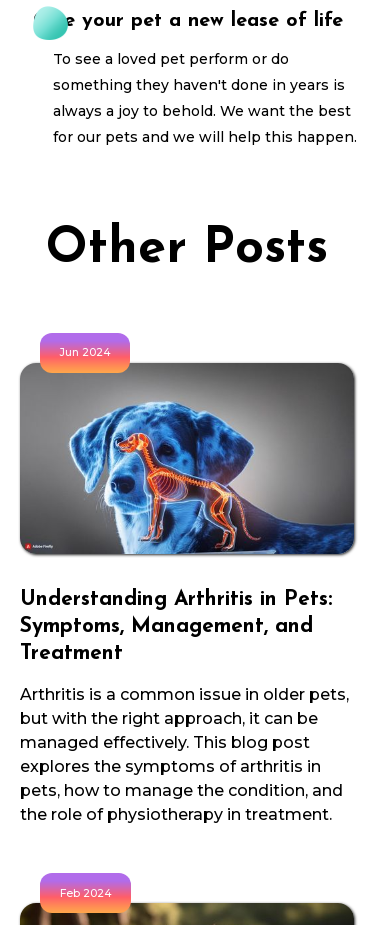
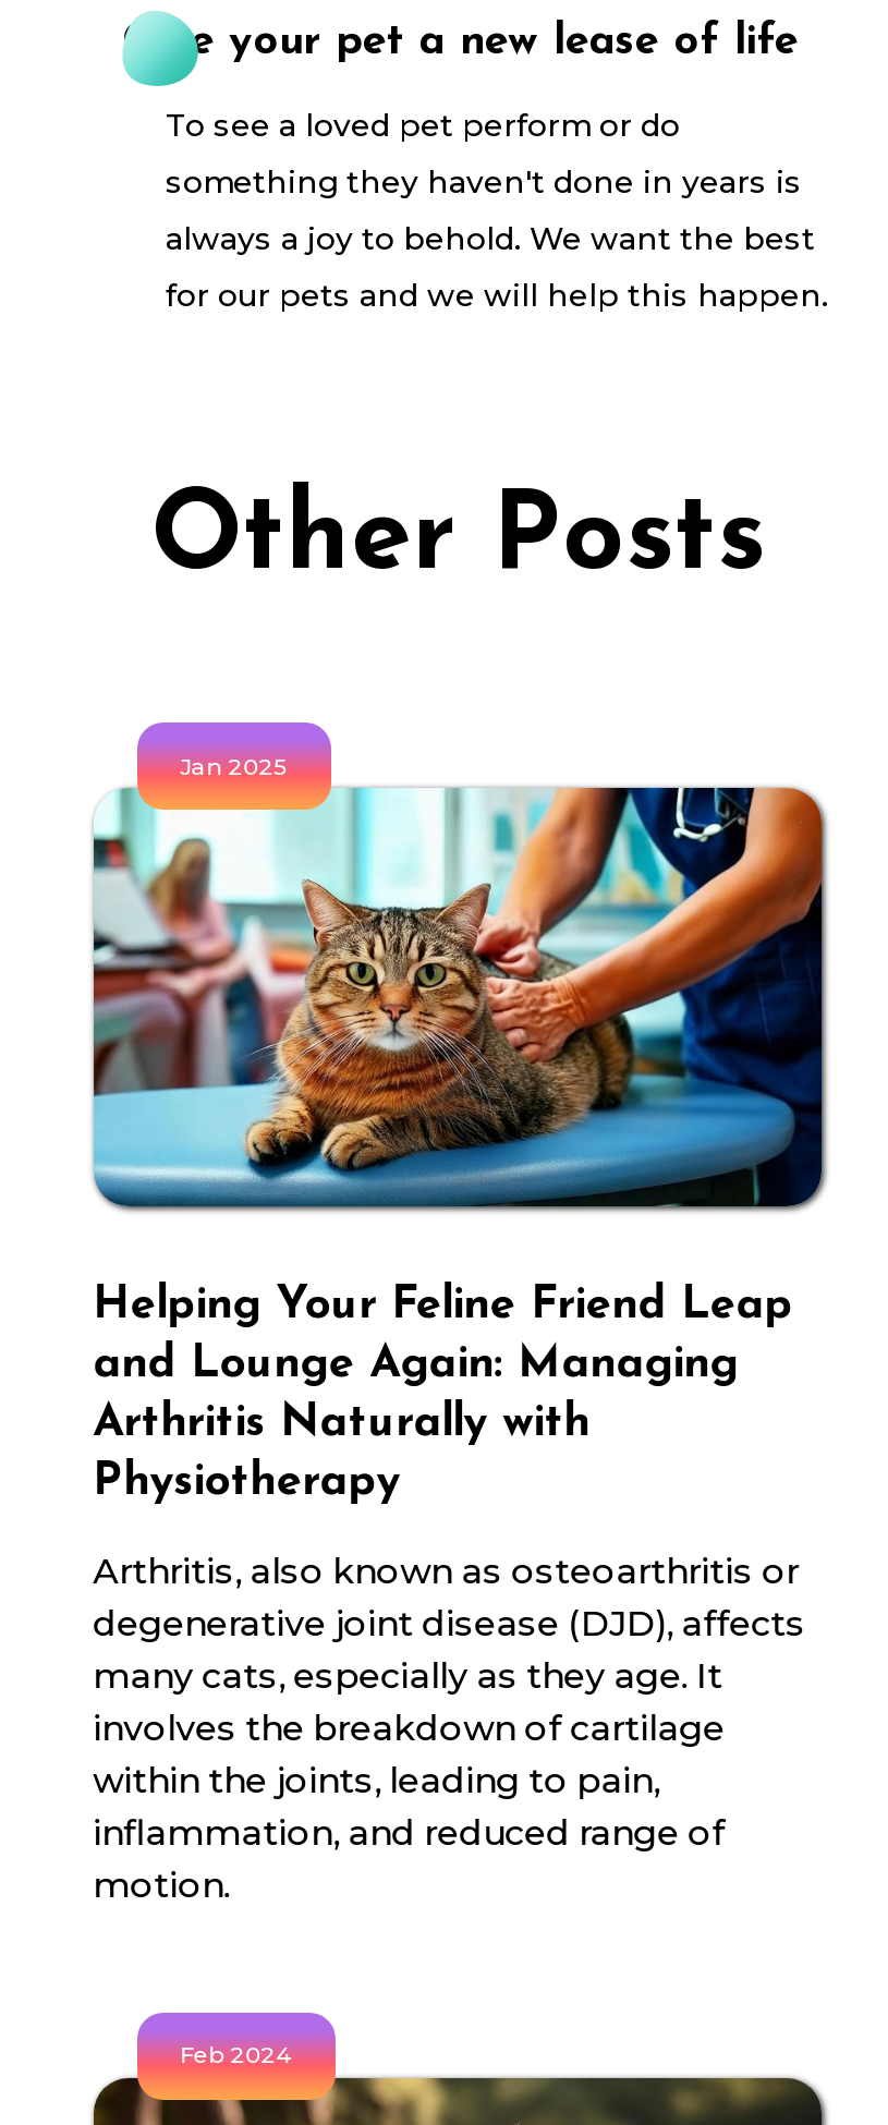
- Jun 2024
+ Jan 2025

- [image]
+ [image]

- Understanding Arthritis in Pets:
- Symptoms, Management, and
- Treatment
+ Helping Your Feline Friend Leap
+ and Lounge Again: Managing
+ Arthritis Naturally with
+ Physiotherapy

- Arthritis is a common issue in older pets,
- but with the right approach, it can be
- managed effectively. This blog post
- explores the symptoms of arthritis in
- pets, how to manage the condition, and
- the role of physiotherapy in treatment.
+ Arthritis, also known as osteoarthritis or
+ degenerative joint disease (DJD), affects
+ many cats, especially as they age. It
+ involves the breakdown of cartilage
+ within the joints, leading to pain,
+ inflammation, and reduced range of
+ motion.
